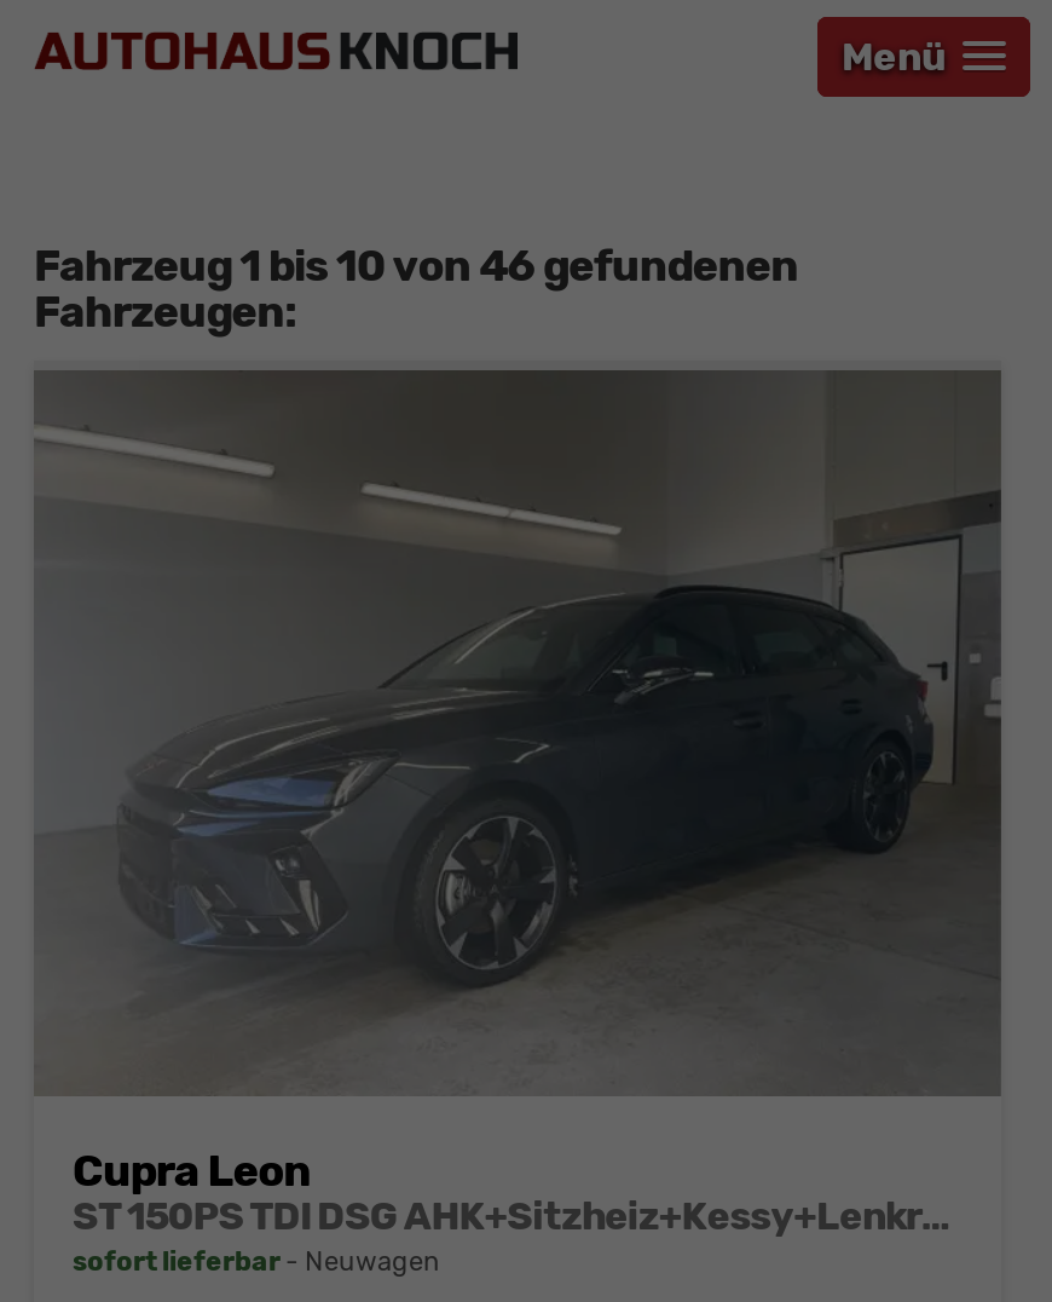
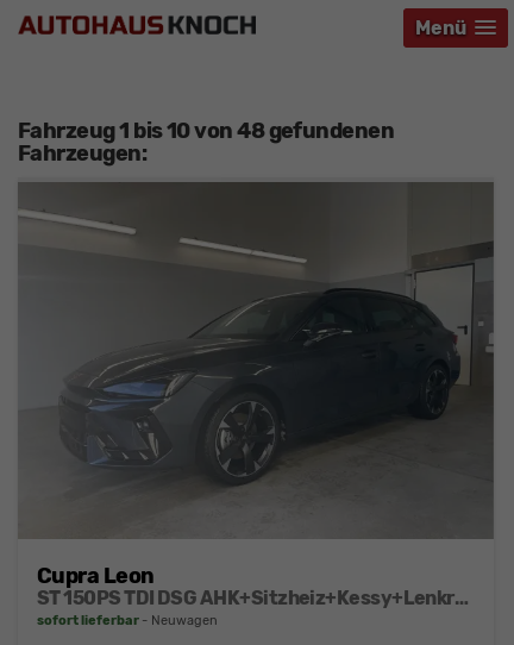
- Fahrzeug 1 bis 10 von 46 gefundenen
+ Fahrzeug 1 bis 10 von 48 gefundenen
